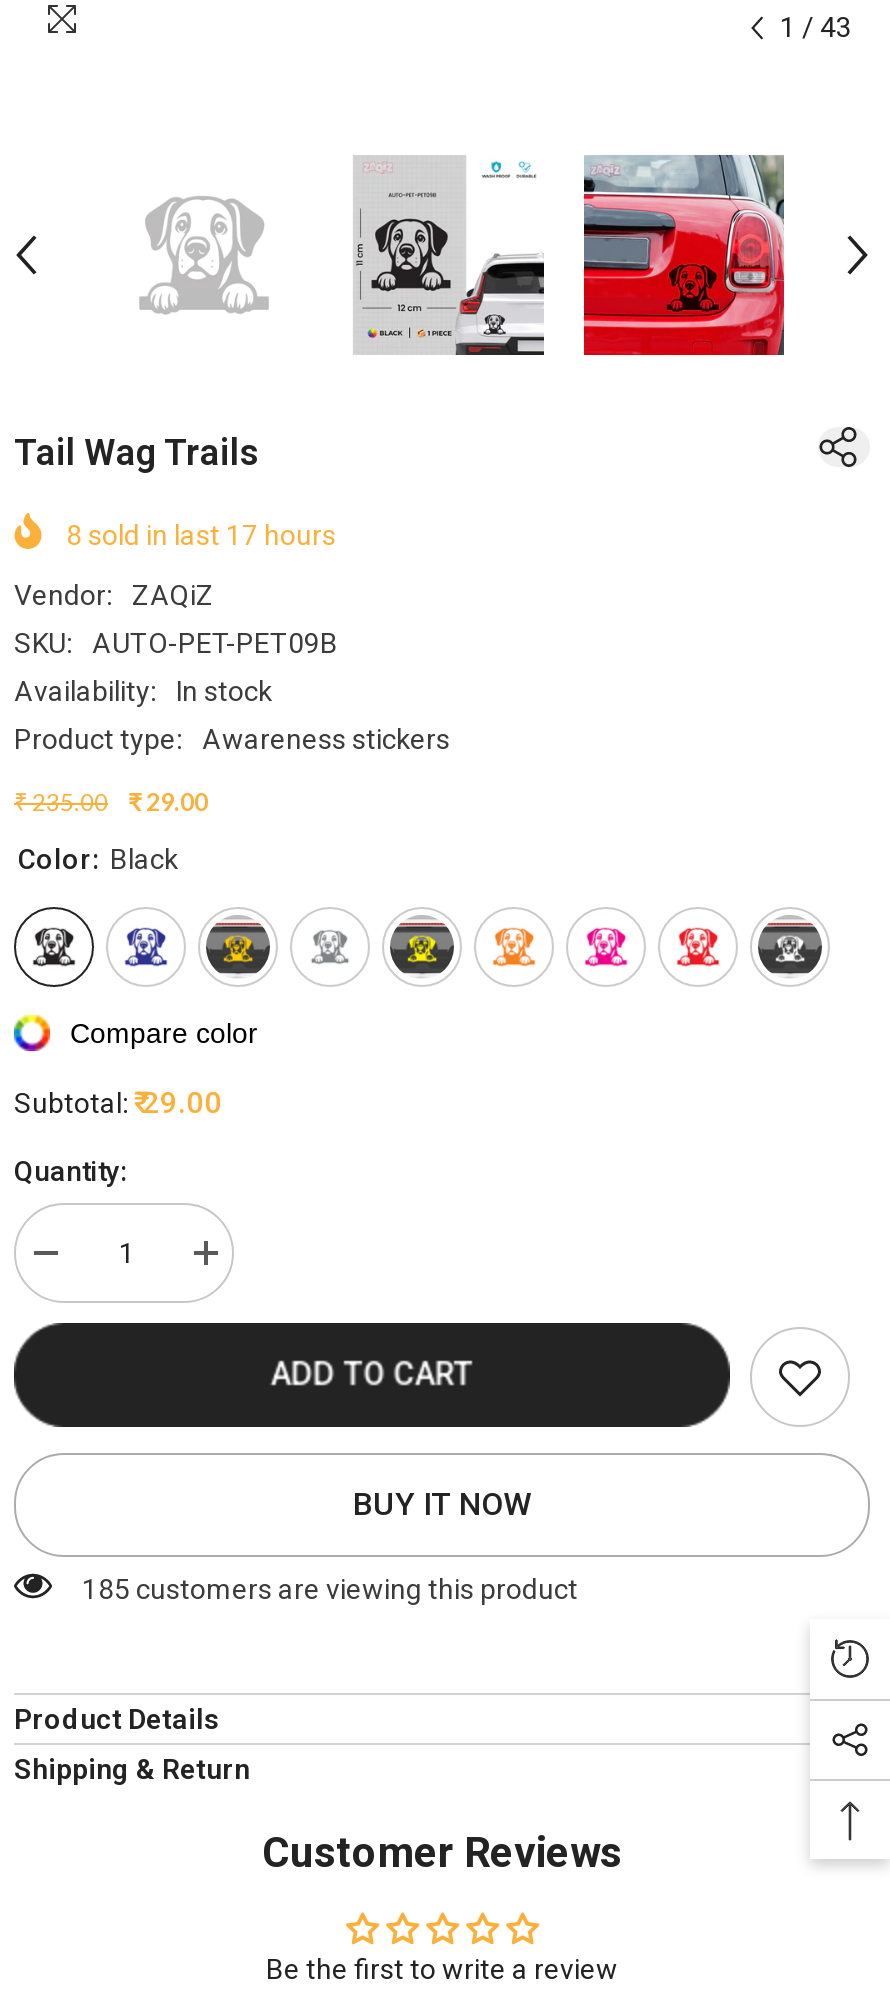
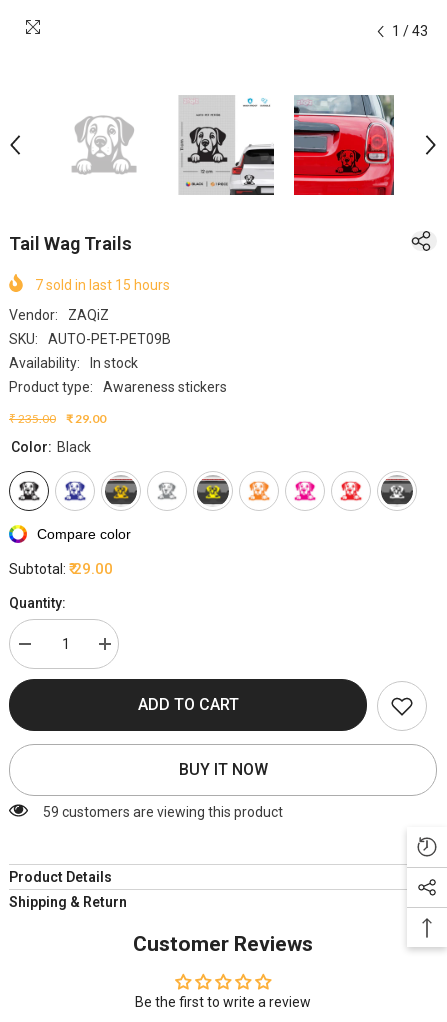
- 8 sold in last 17 hours
+ 7 sold in last 15 hours

- 185 customers are viewing this product
+ 59 customers are viewing this product
